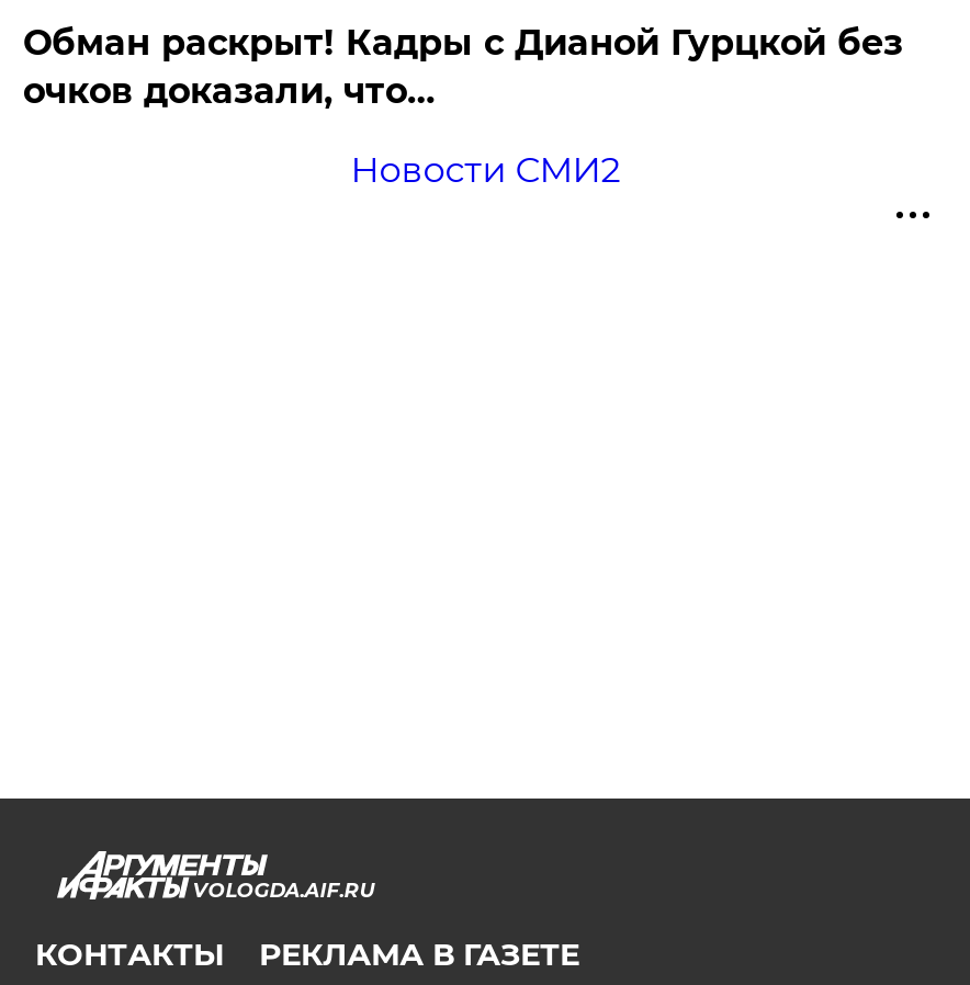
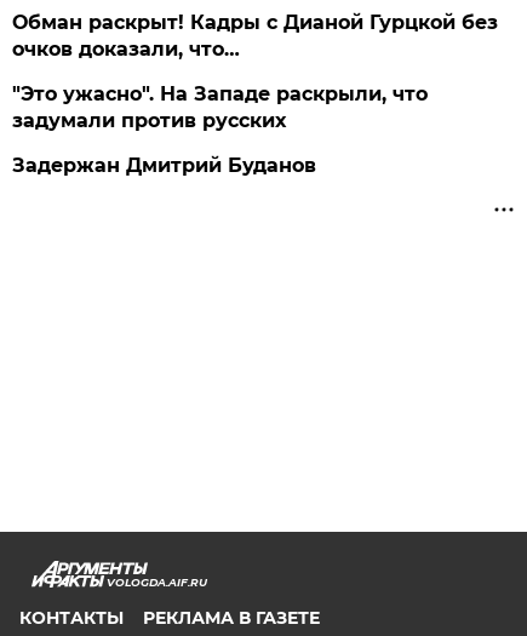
- Новости СМИ2
+ "Это ужасно". На Западе раскрыли, что
+ задумали против русских
+ Задержан Дмитрий Буданов
